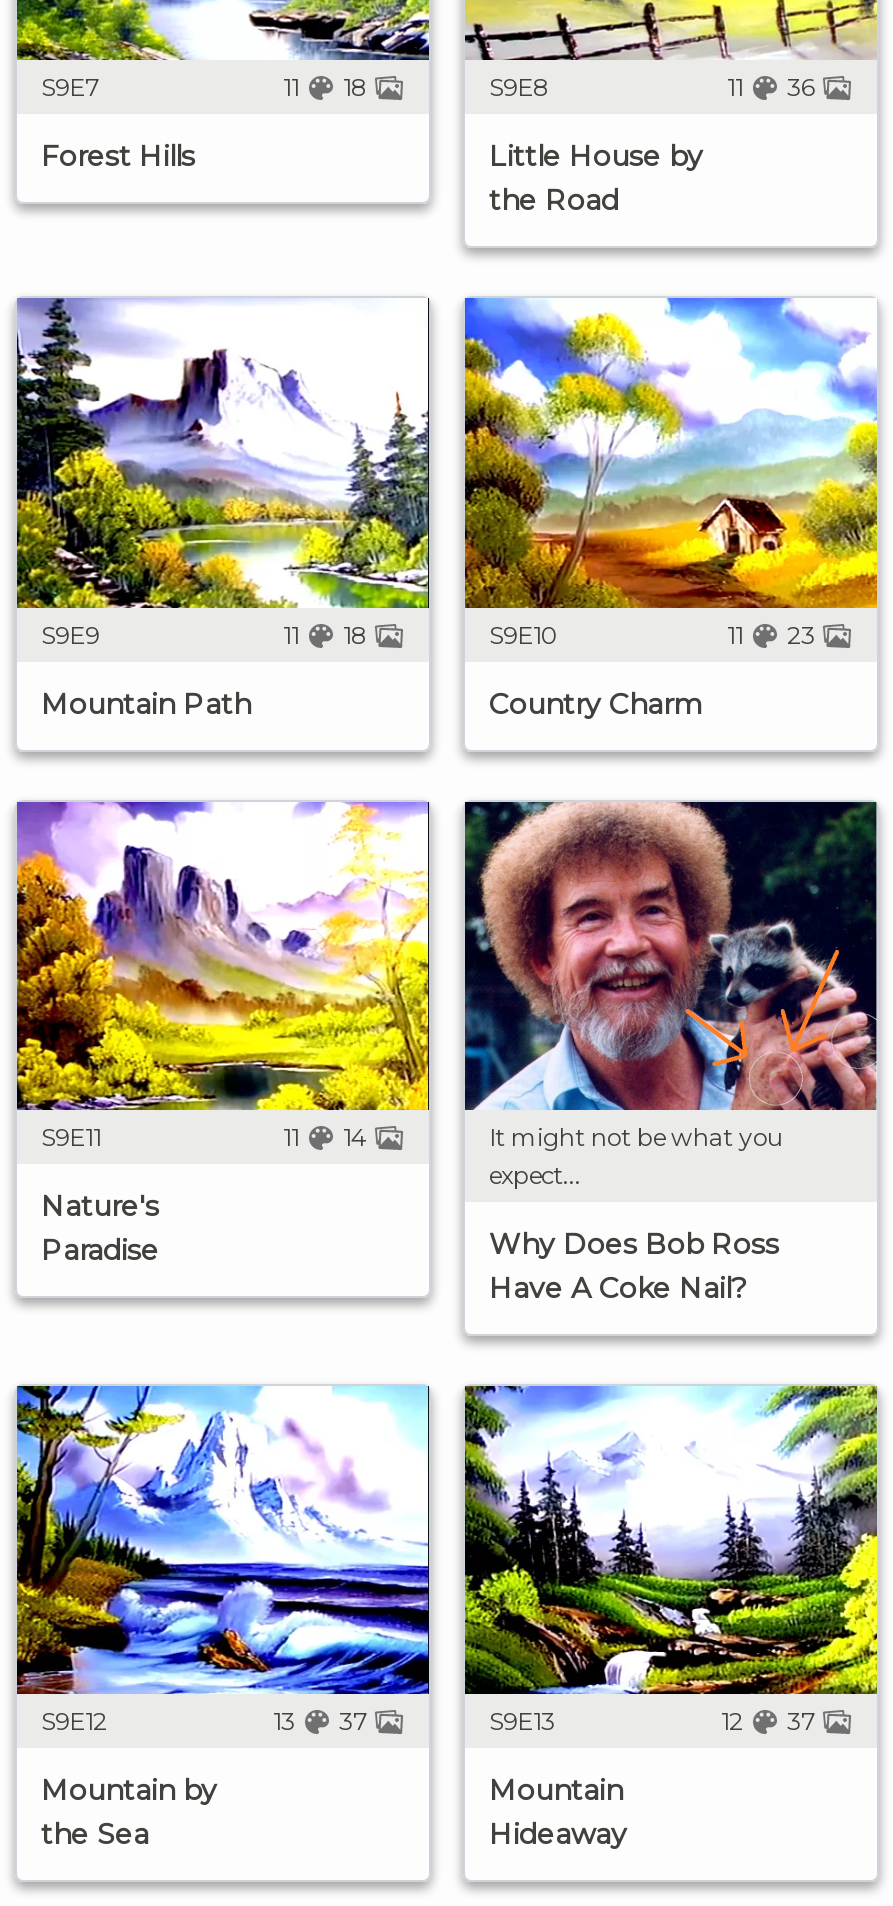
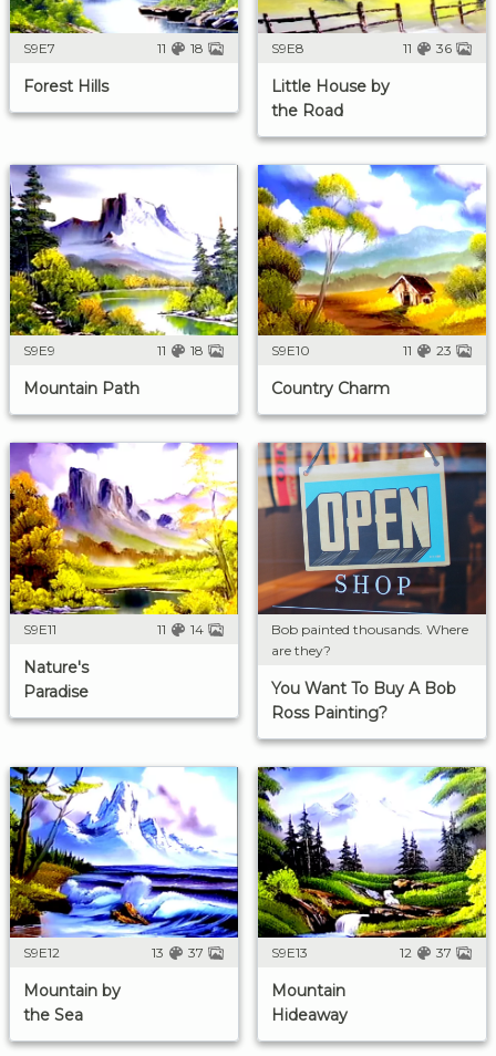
- [image]
- It might not be what you
- expect...
+ [image]
+ Bob painted thousands. Where
+ are they?

- Why Does Bob Ross
- Have A Coke Nail?
+ You Want To Buy A Bob
+ Ross Painting?
